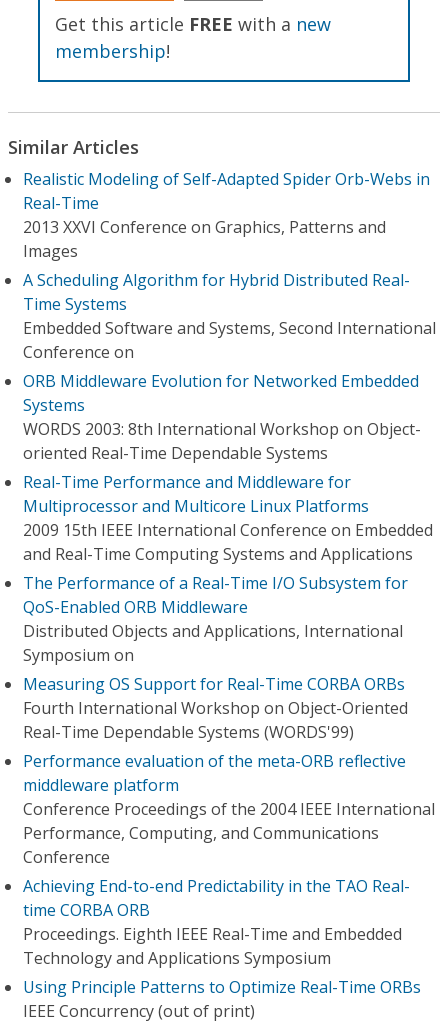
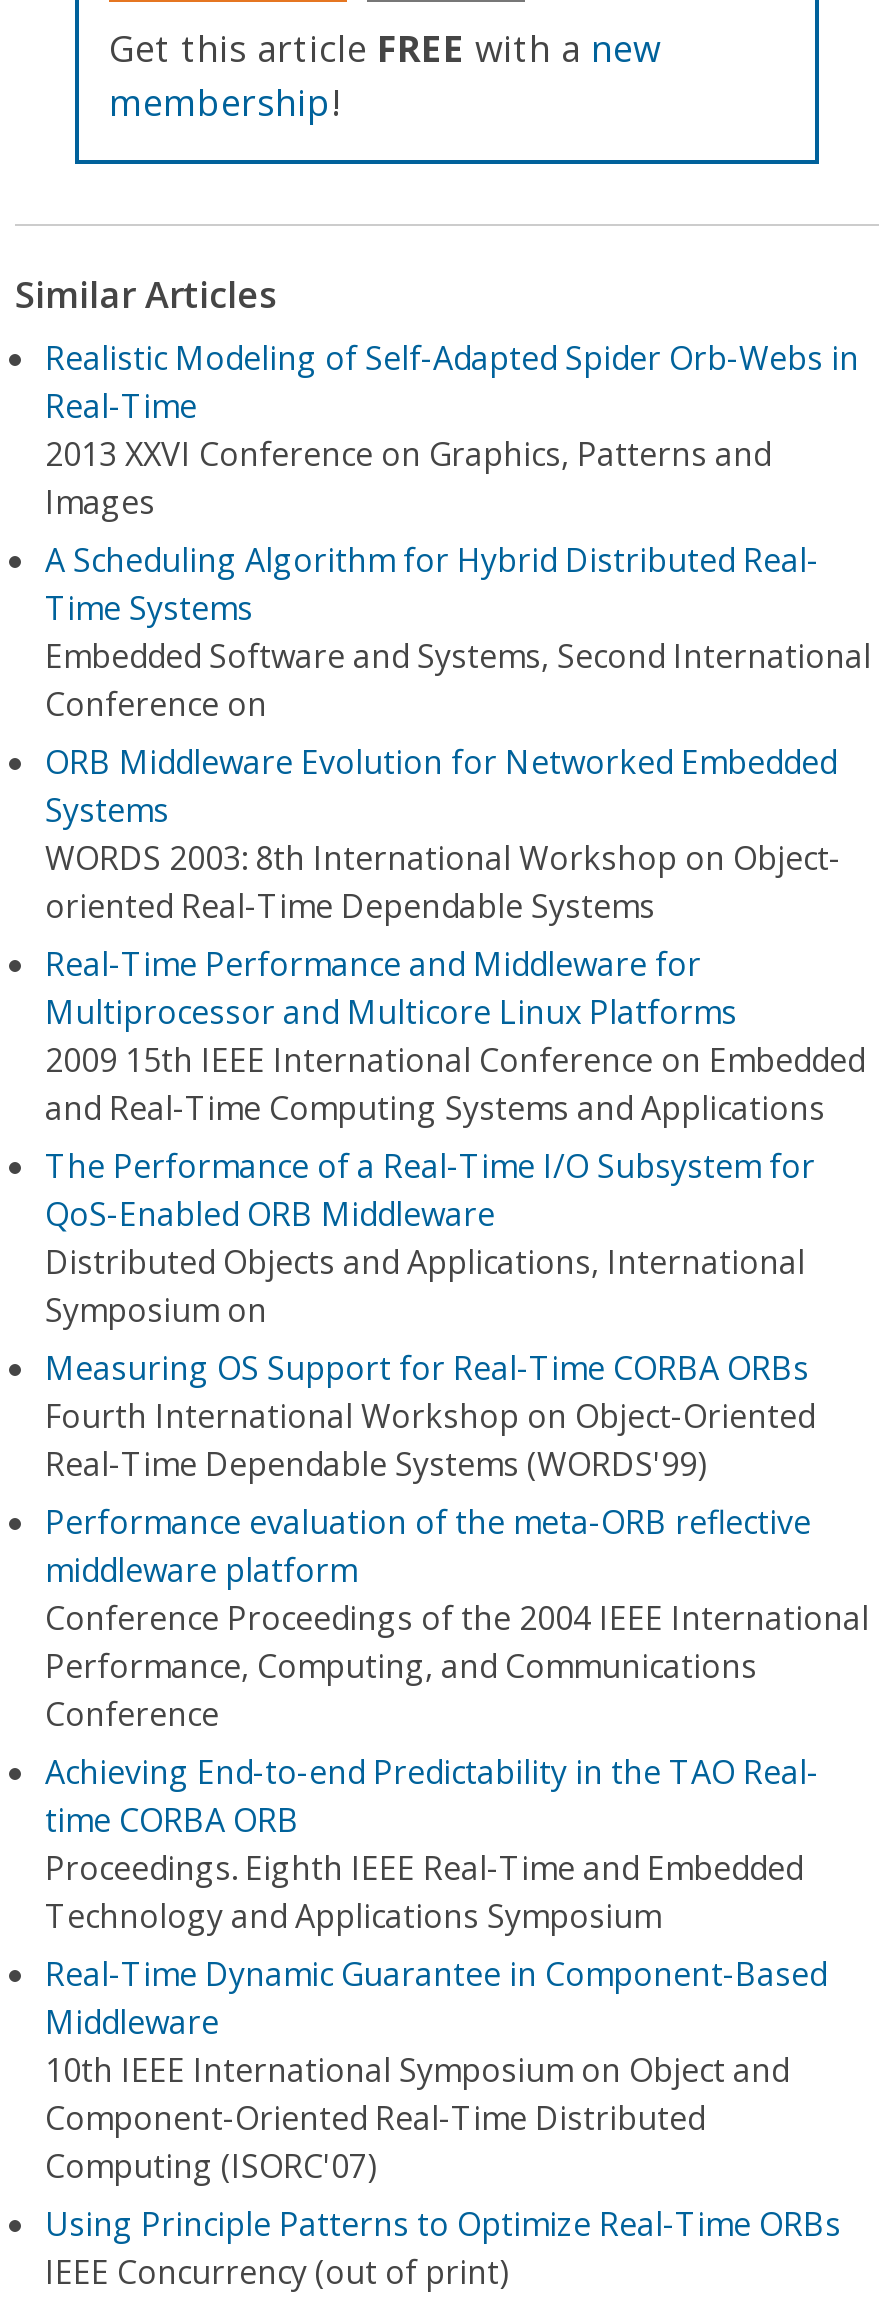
+ Real-Time Dynamic Guarantee in Component-Based
+ Middleware
+ 10th IEEE International Symposium on Object and
+ Component-Oriented Real-Time Distributed
+ Computing (ISORC'07)
